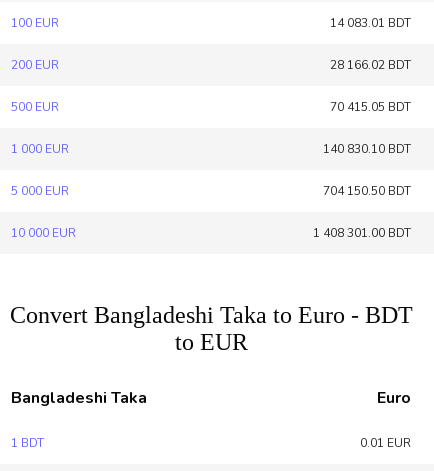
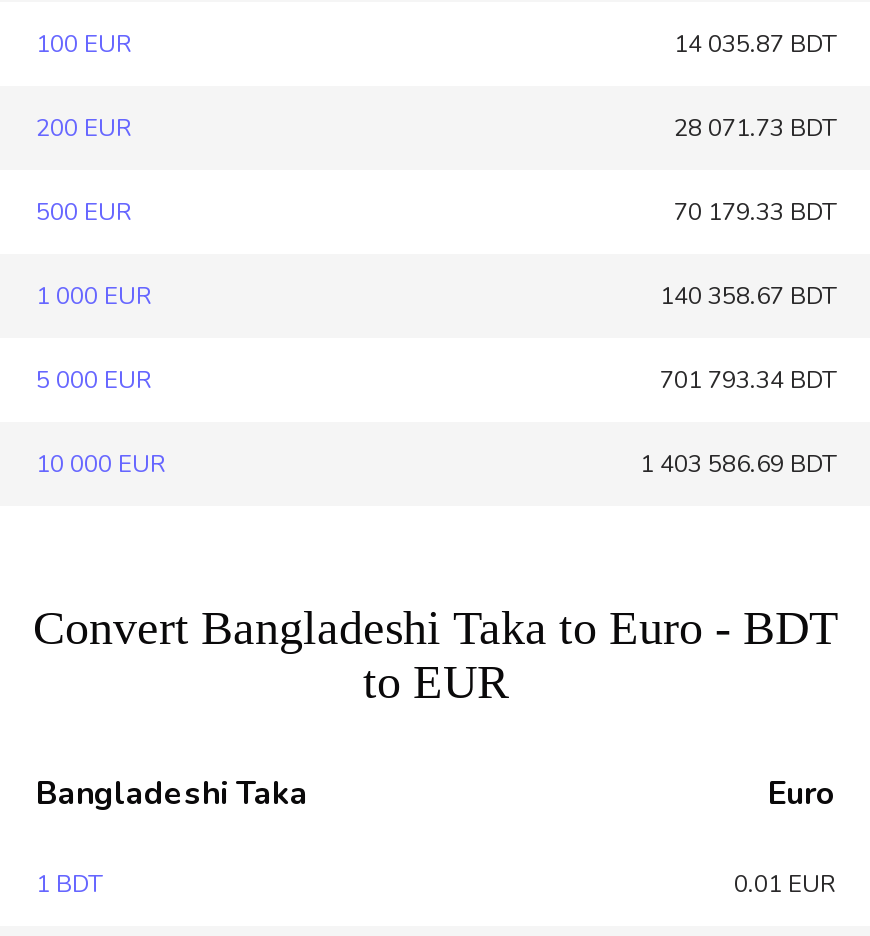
- 14 083.01 BDT
+ 14 035.87 BDT

- 28 166.02 BDT
+ 28 071.73 BDT

- 70 415.05 BDT
+ 70 179.33 BDT

- 140 830.10 BDT
+ 140 358.67 BDT

- 704 150.50 BDT
+ 701 793.34 BDT

- 1 408 301.00 BDT
+ 1 403 586.69 BDT
